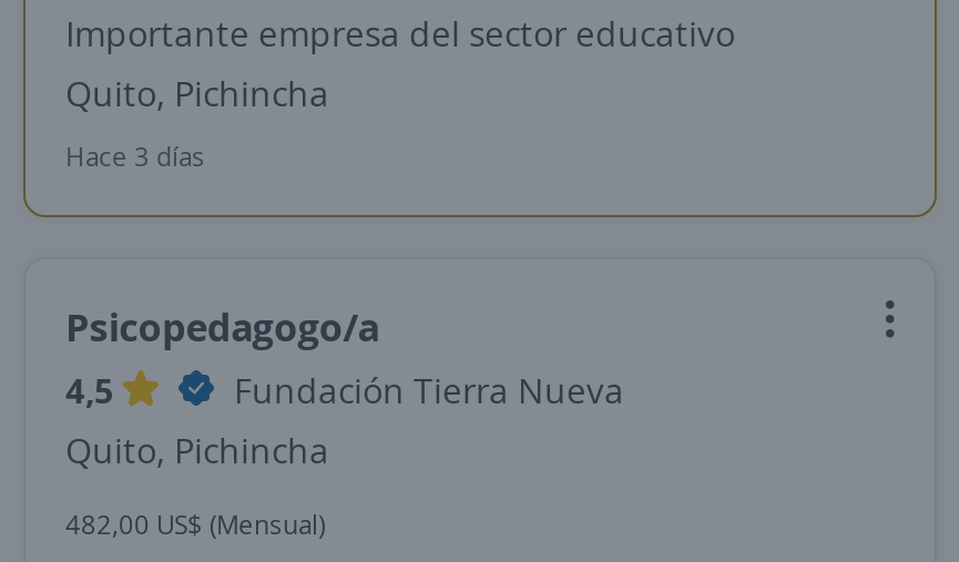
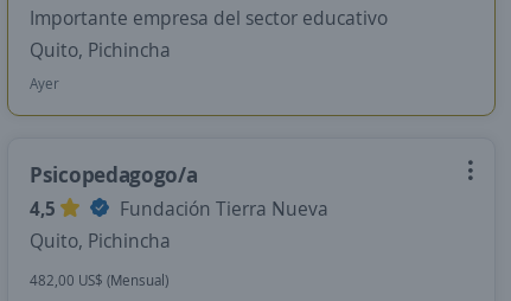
- Hace 3 días
+ Ayer
